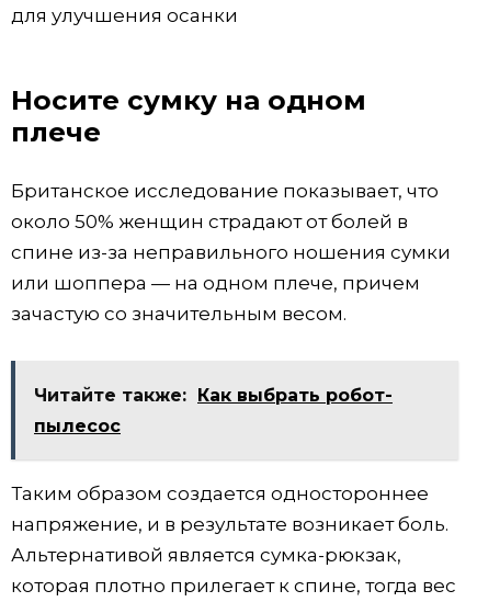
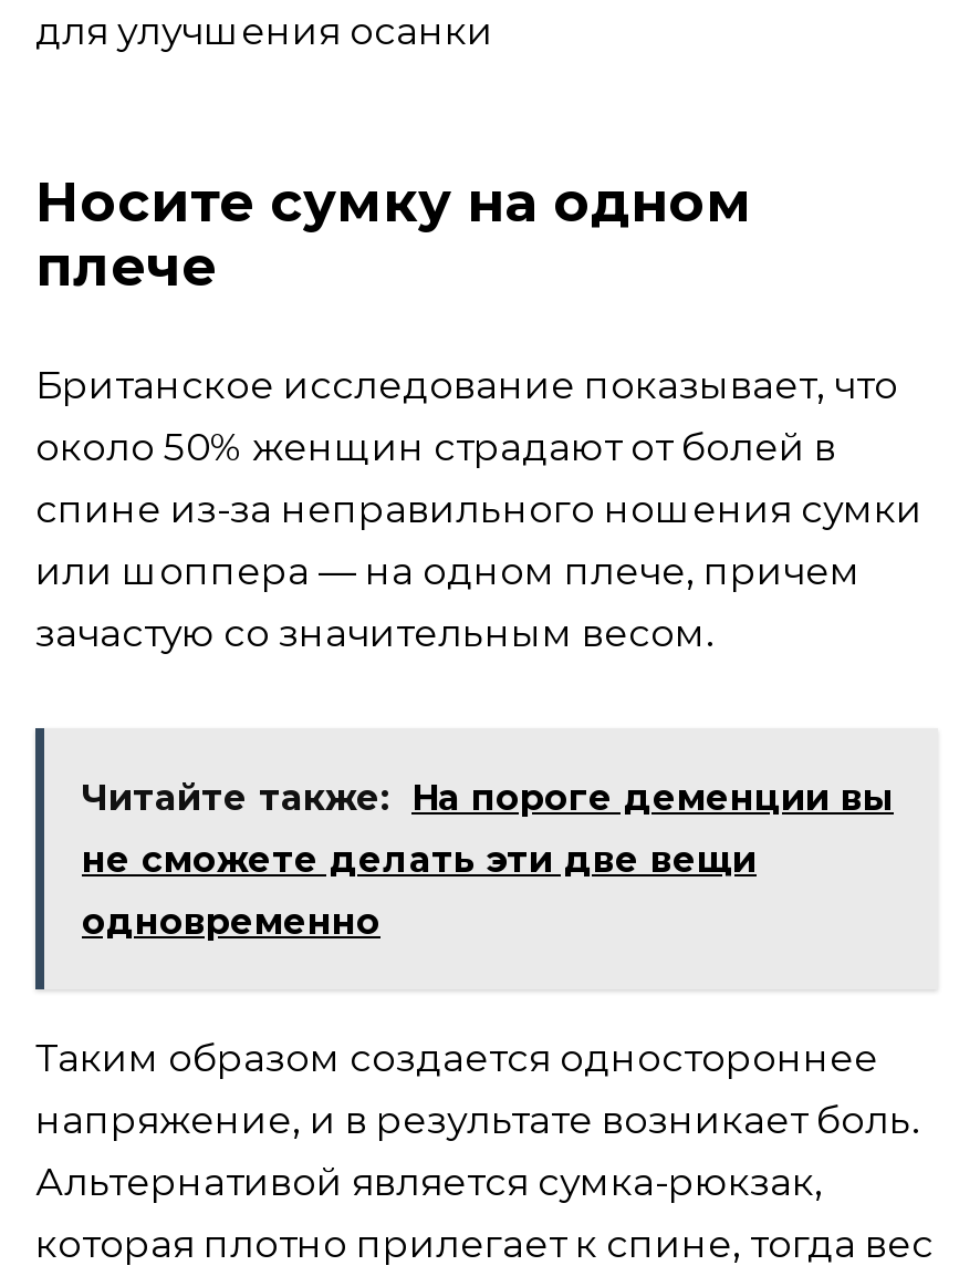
- Читайте также: Как выбрать робот-
- пылесос
+ Читайте также: На пороге деменции вы
+ не сможете делать эти две вещи
+ одновременно
